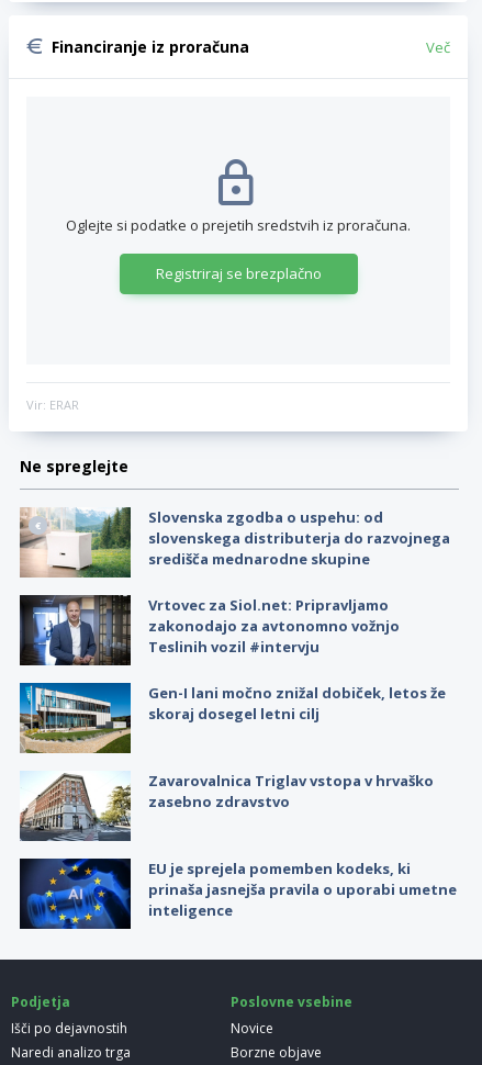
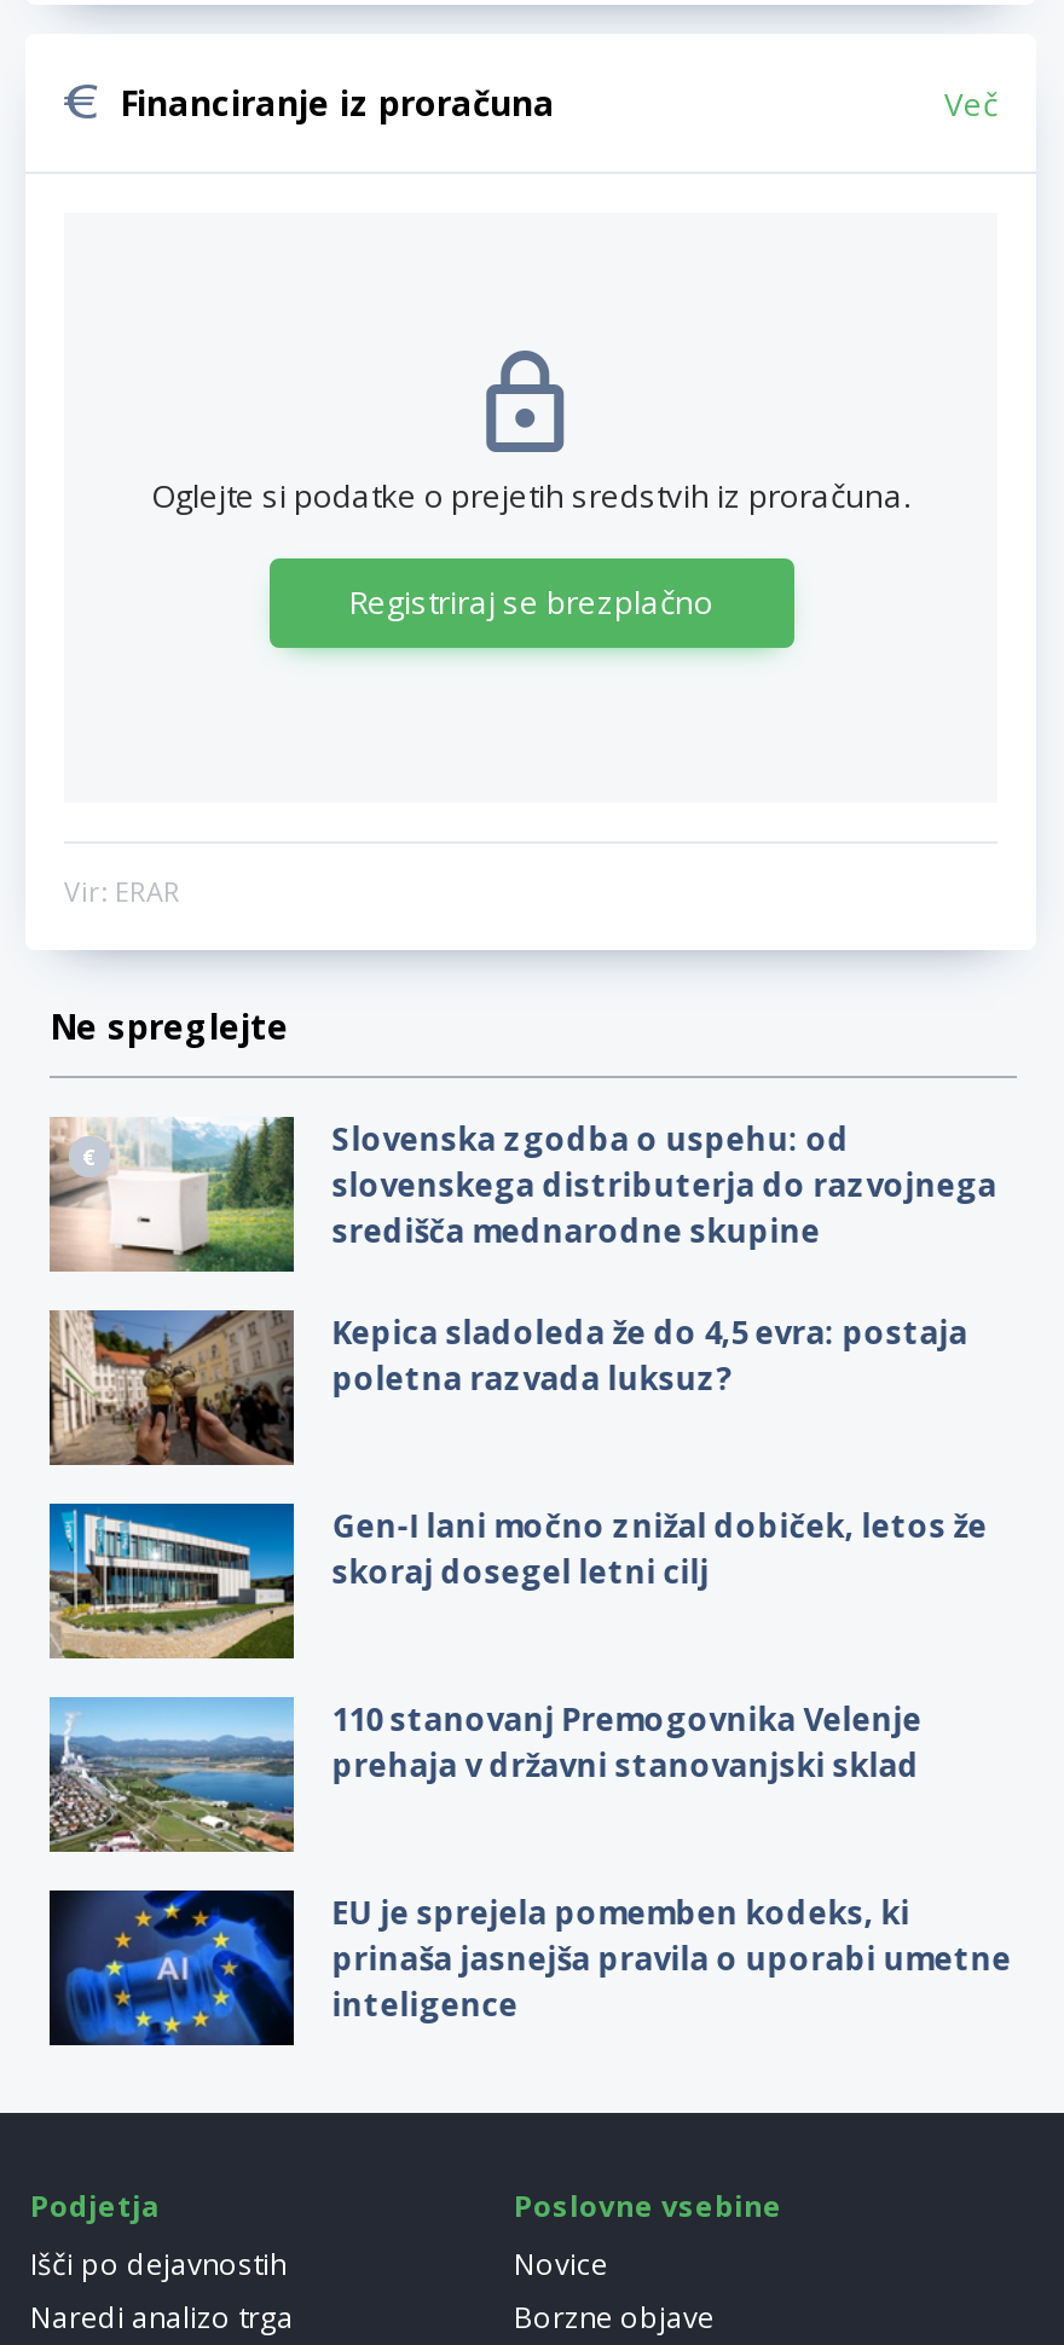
- [image]
- Vrtovec za Siol.net: Pripravljamo
- zakonodajo za avtonomno vožnjo
- Teslinih vozil #intervju
+ [image]
+ Kepica sladoleda že do 4,5 evra: postaja
+ poletna razvada luksuz?

- [image]
- Zavarovalnica Triglav vstopa v hrvaško
- zasebno zdravstvo
+ [image]
+ 110 stanovanj Premogovnika Velenje
+ prehaja v državni stanovanjski sklad
